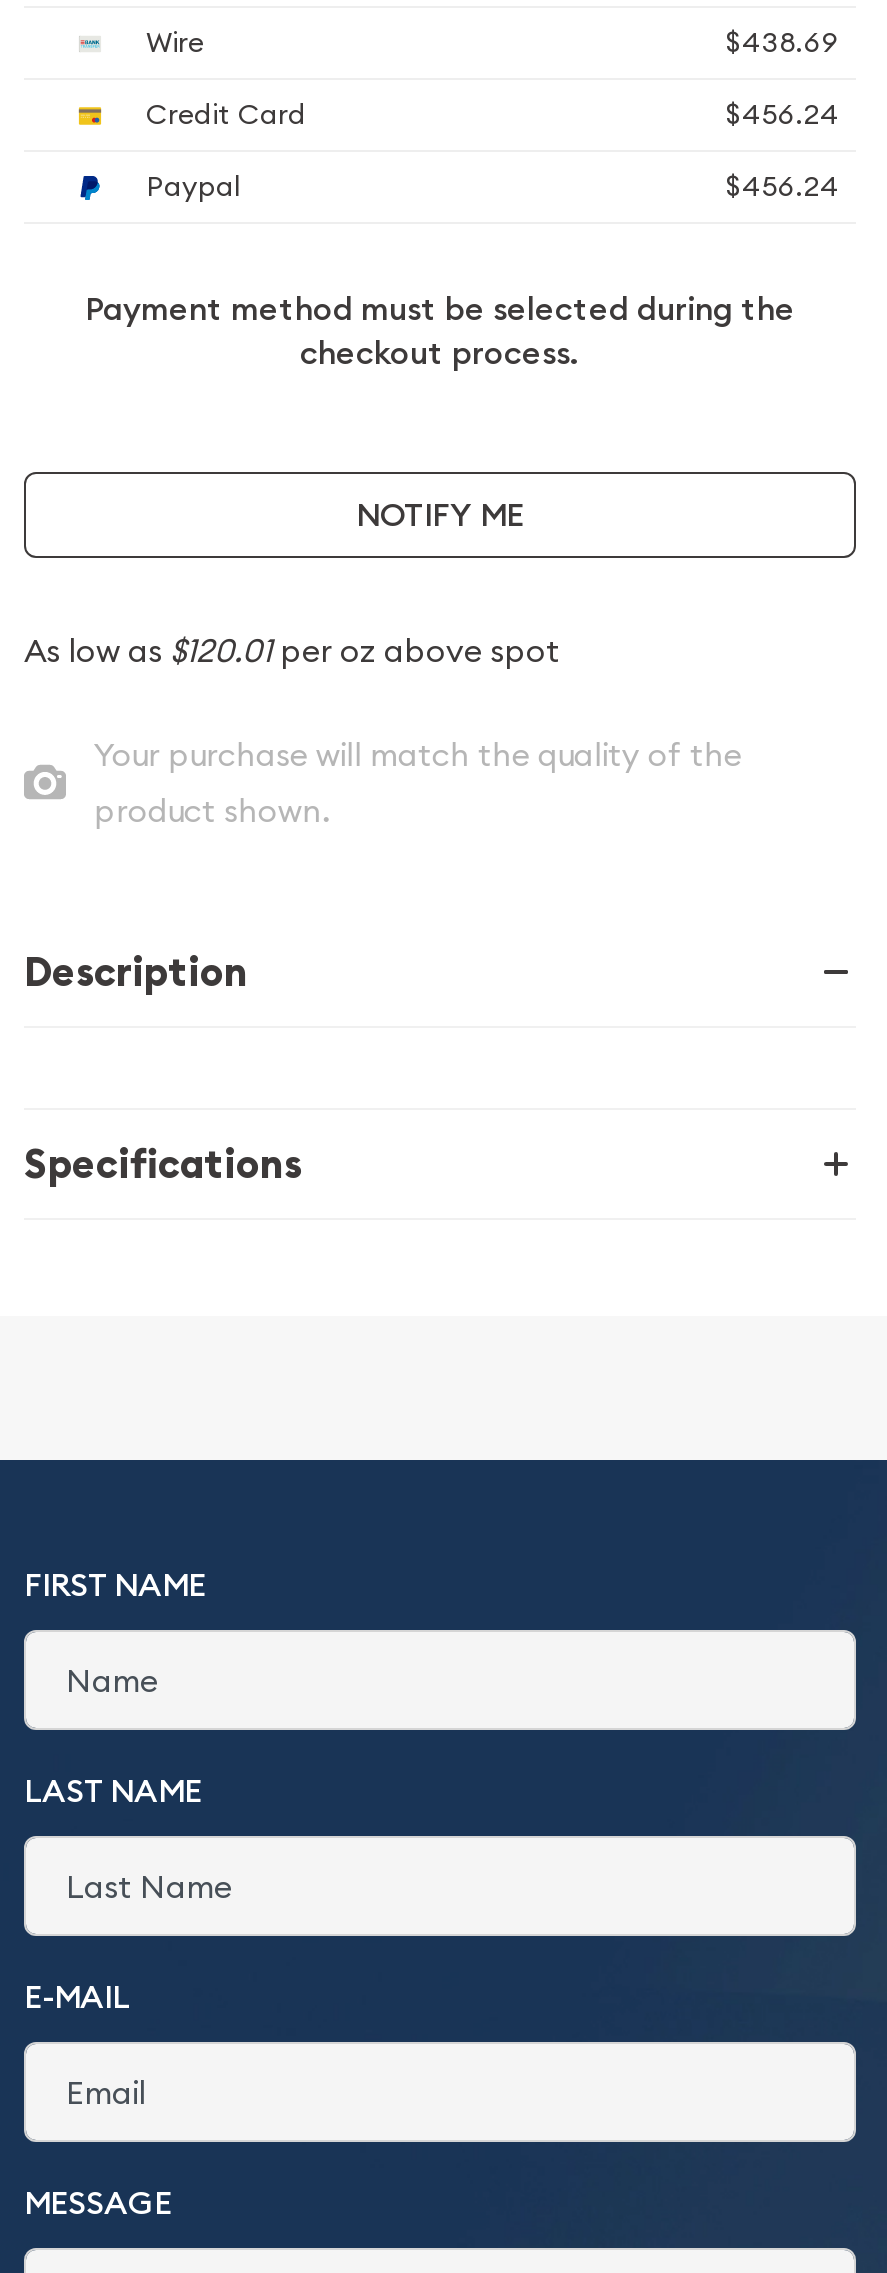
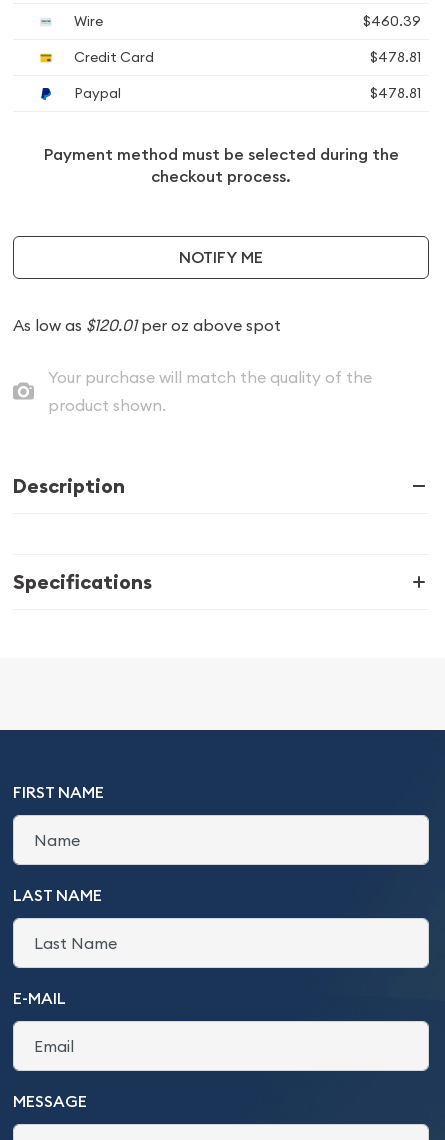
- $438.69
+ $460.39

- $456.24
+ $478.81

- $456.24
+ $478.81
